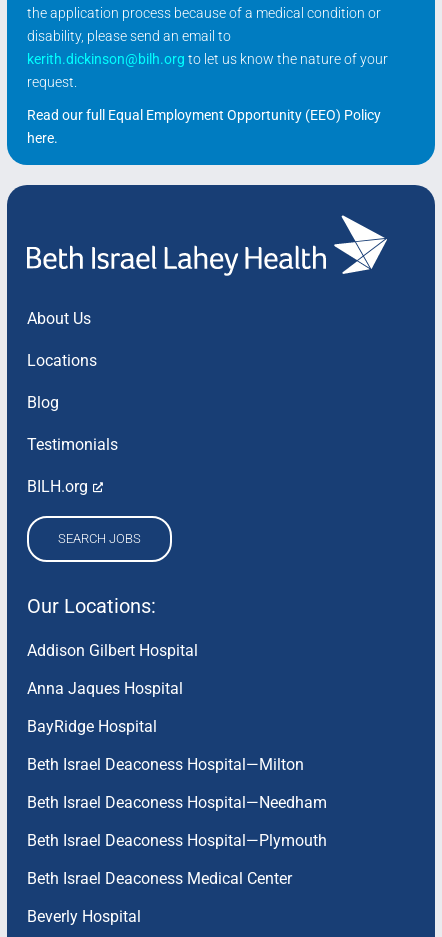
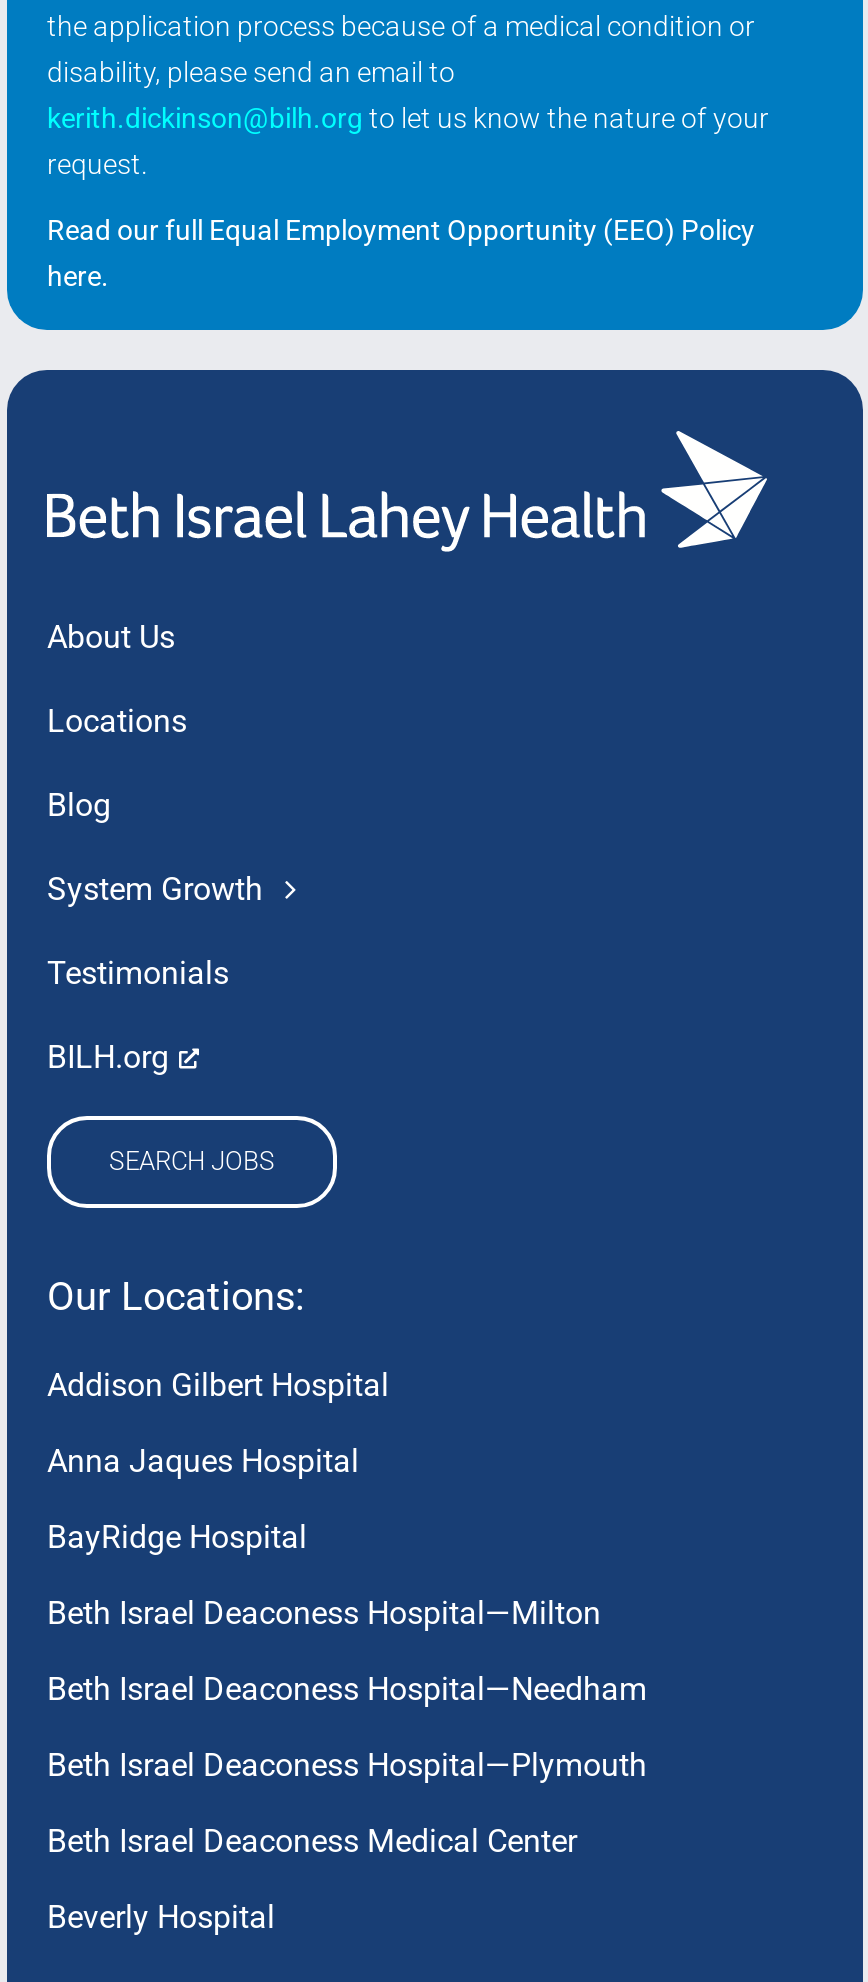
+ System Growth
